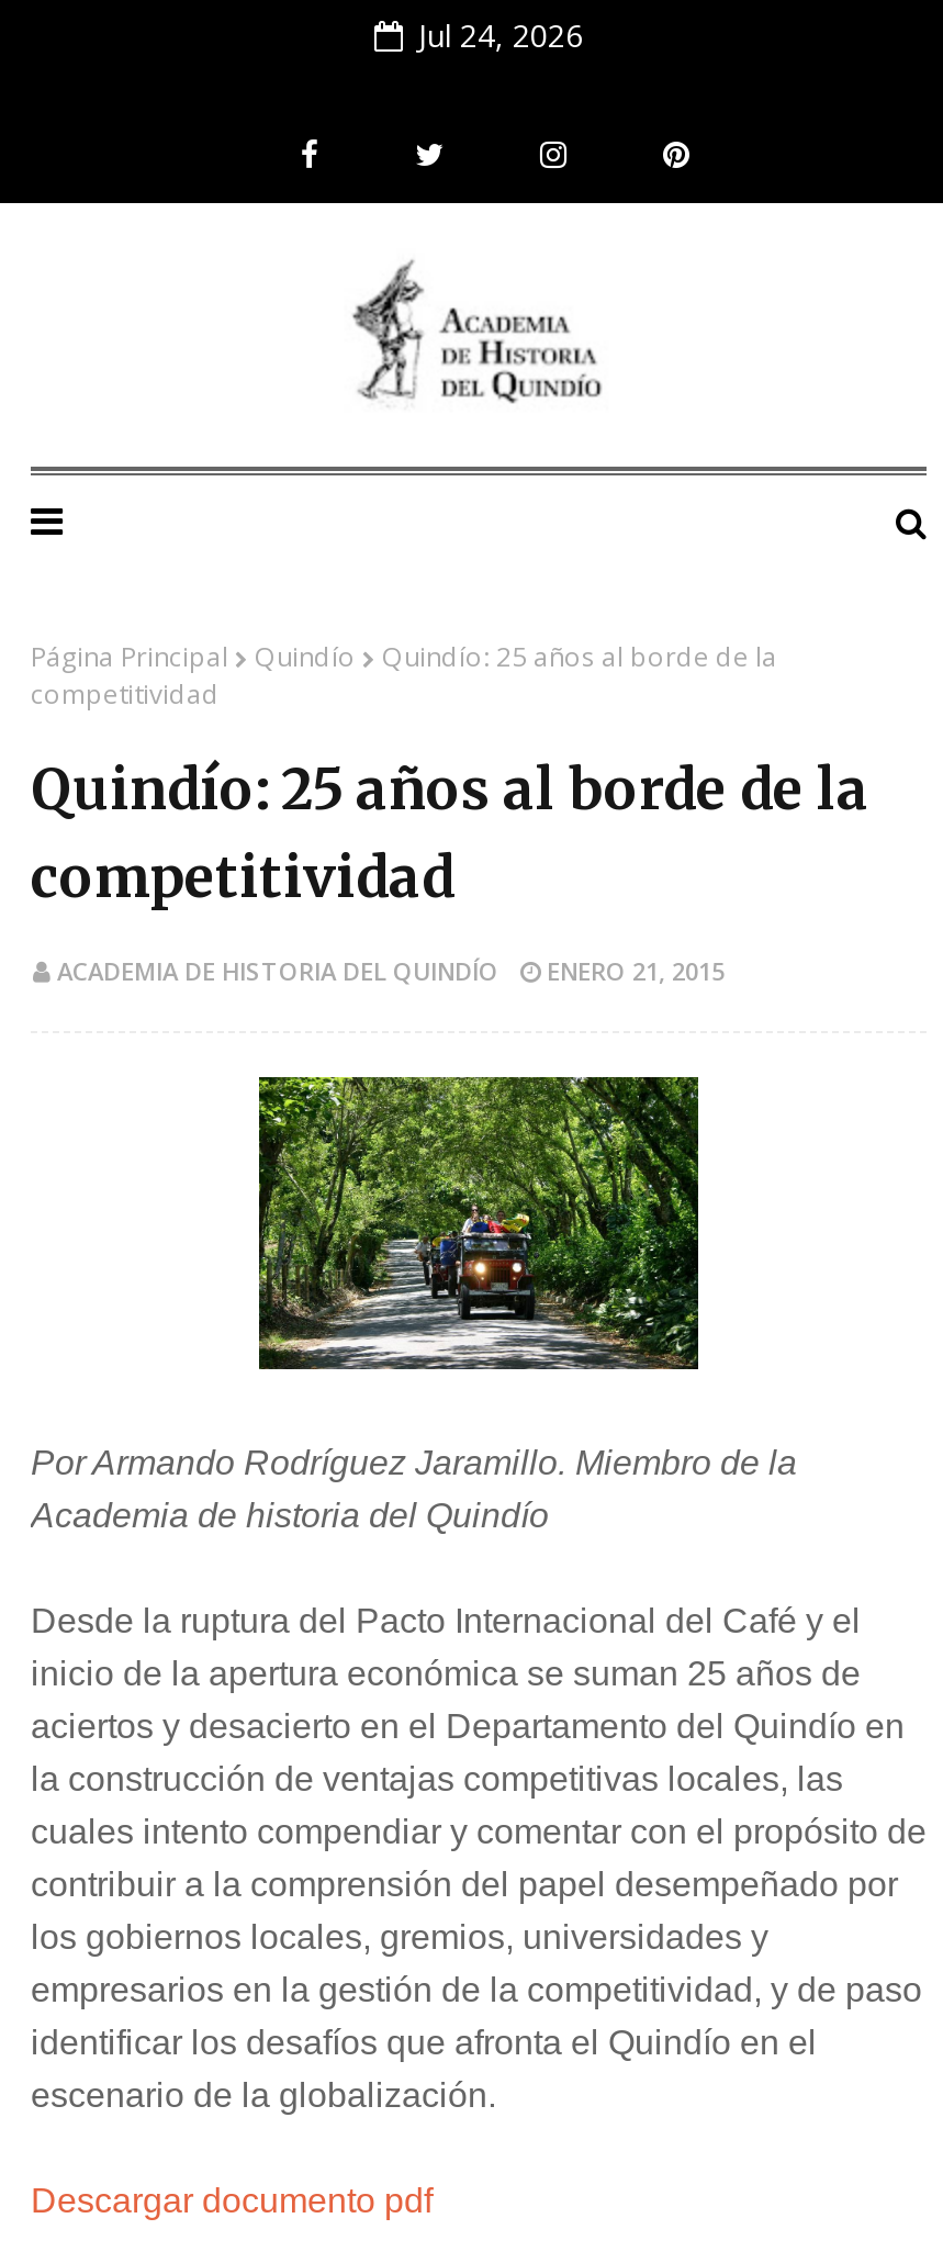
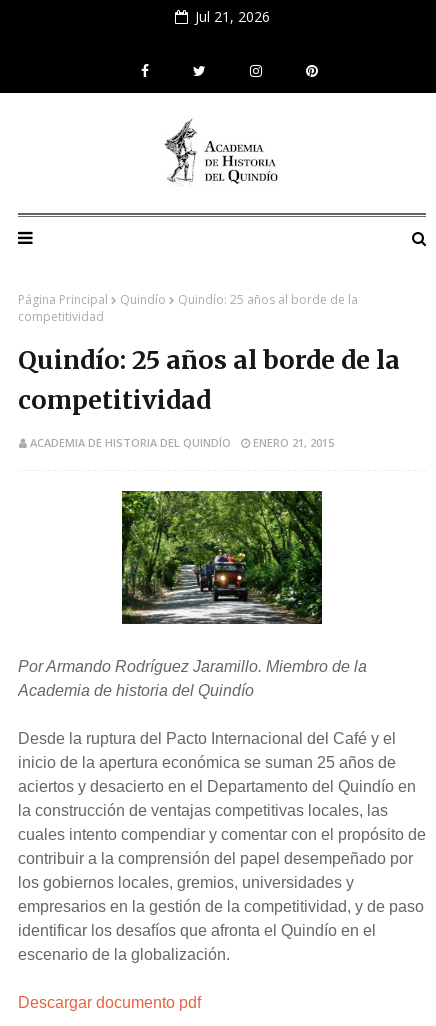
- Jul 24, 2026
+ Jul 21, 2026
